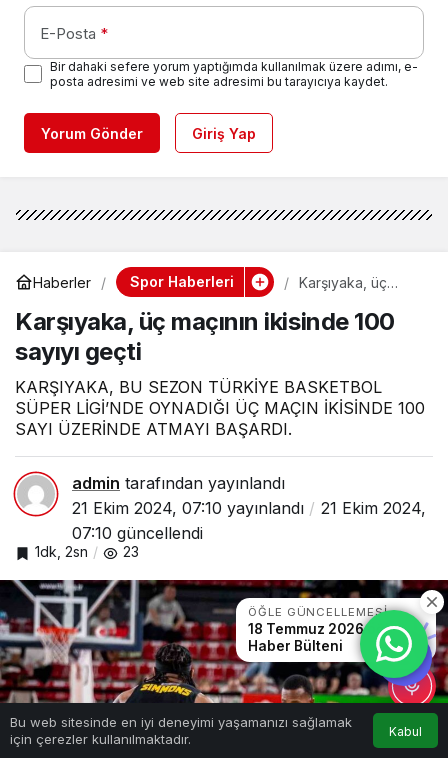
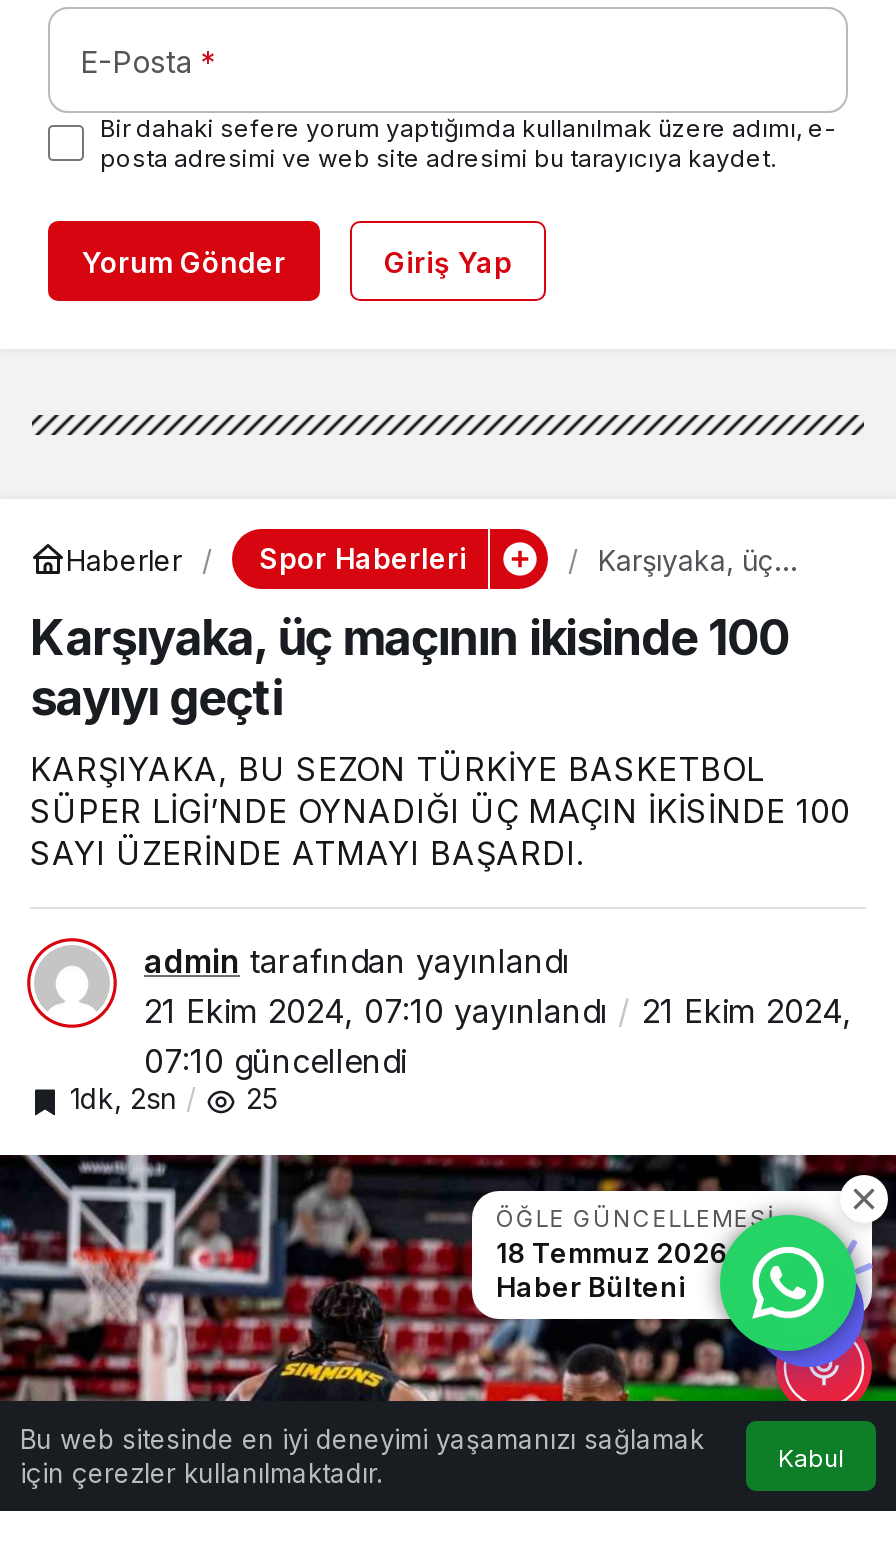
- 23
+ 25
